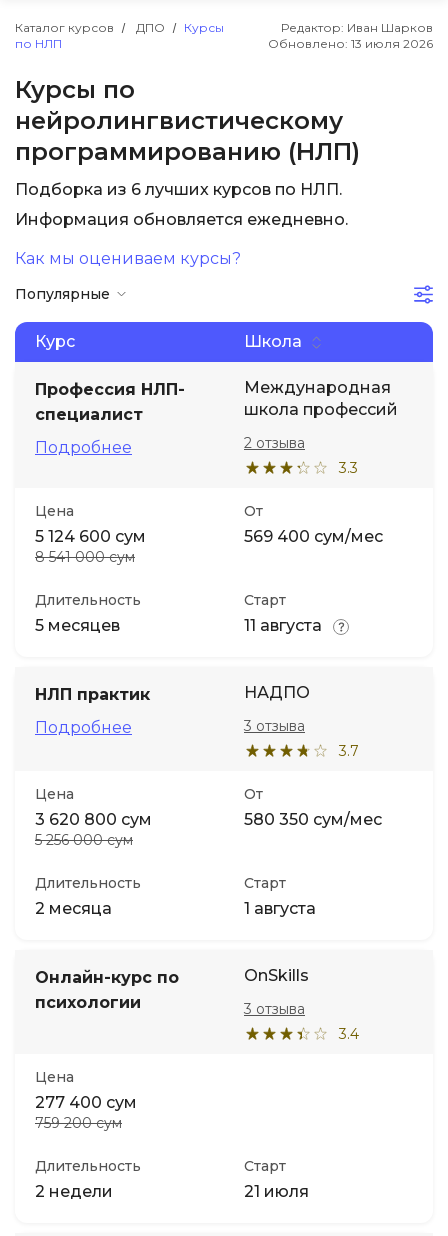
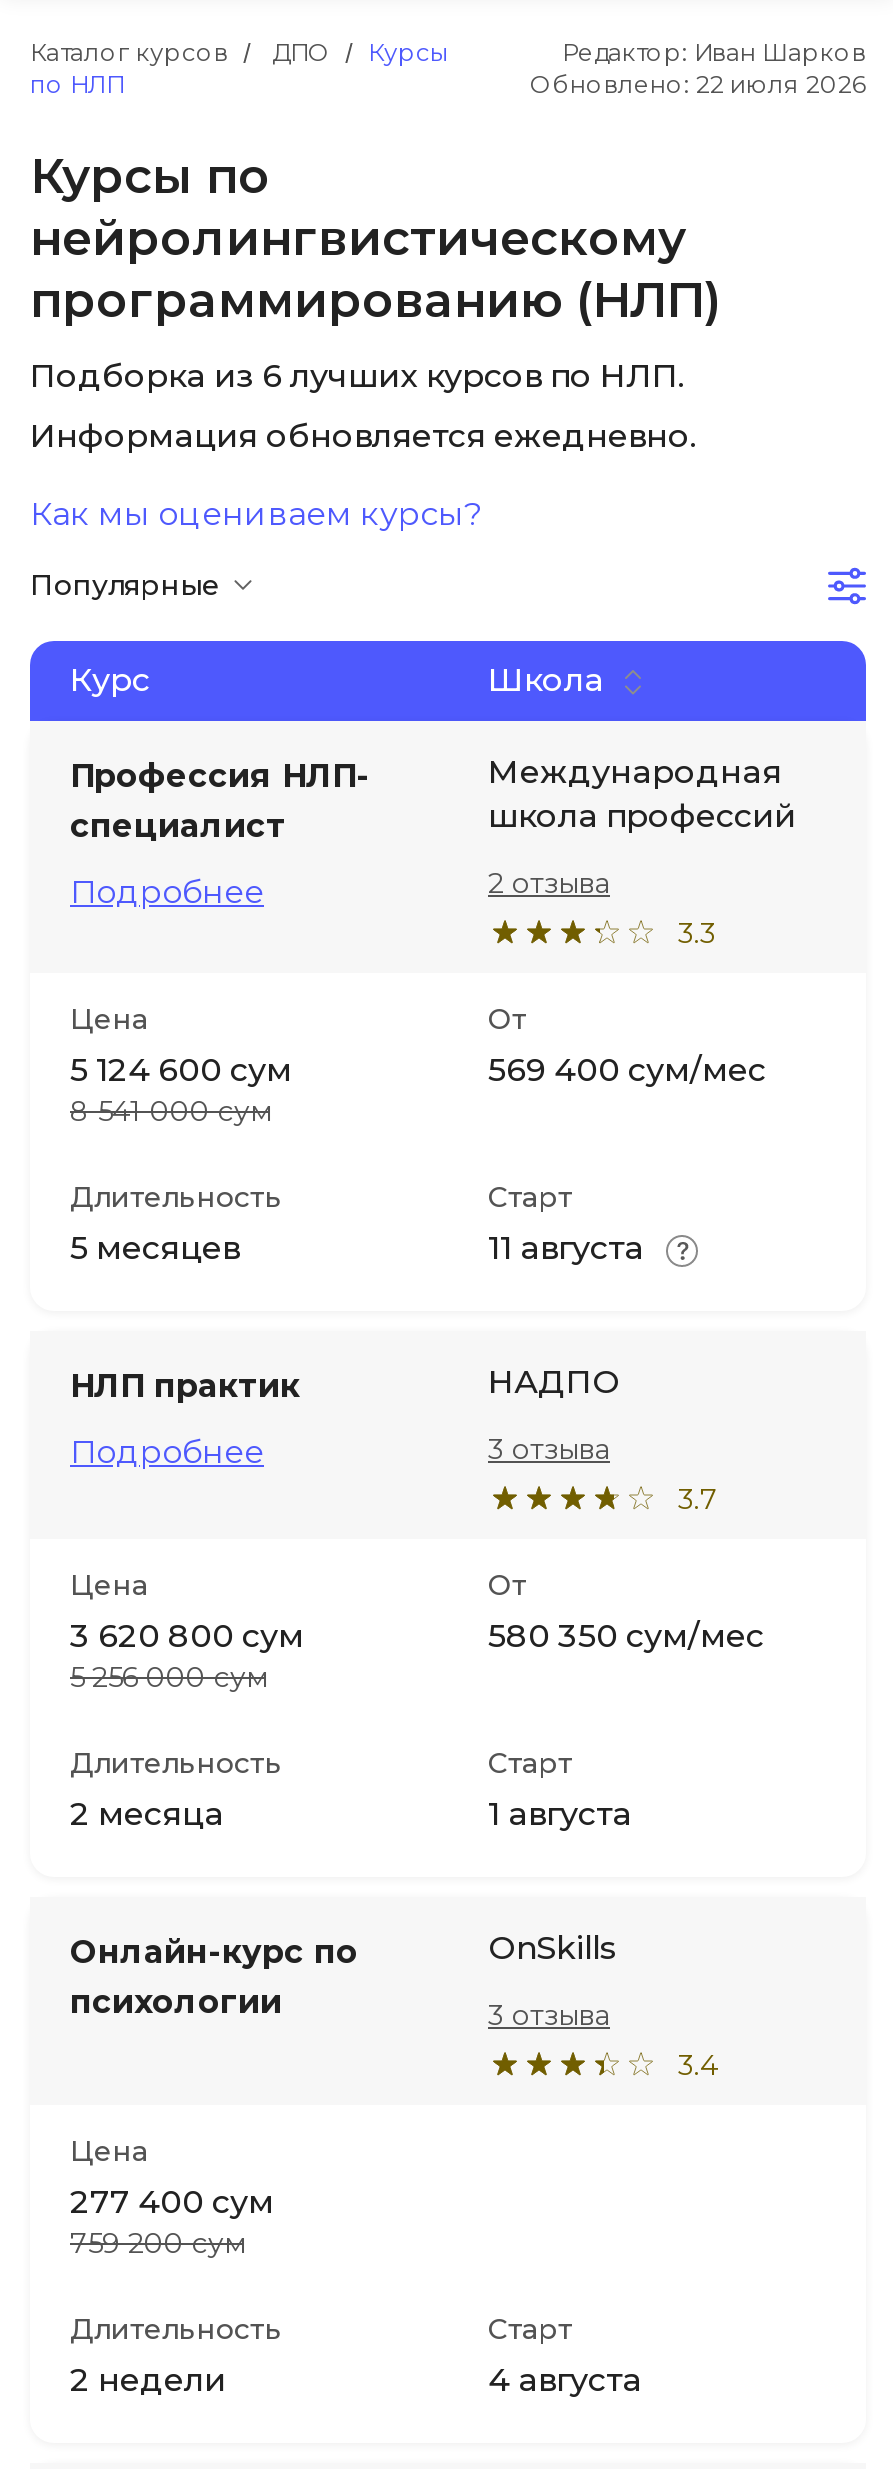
- Обновлено: 13 июля 2026
+ Обновлено: 22 июля 2026

- 21 июля
+ 4 августа
